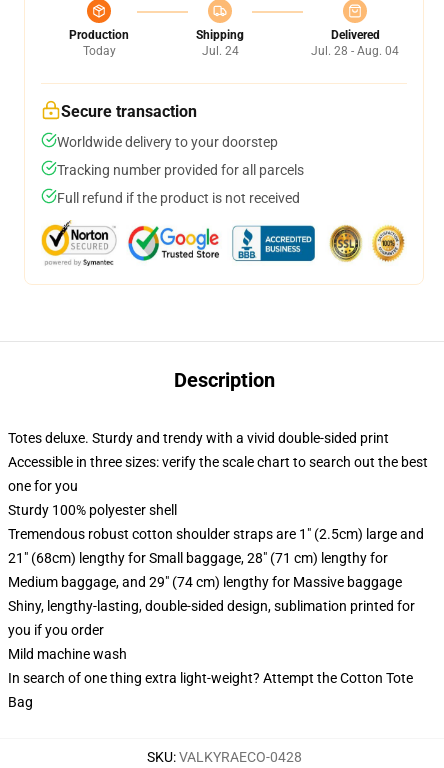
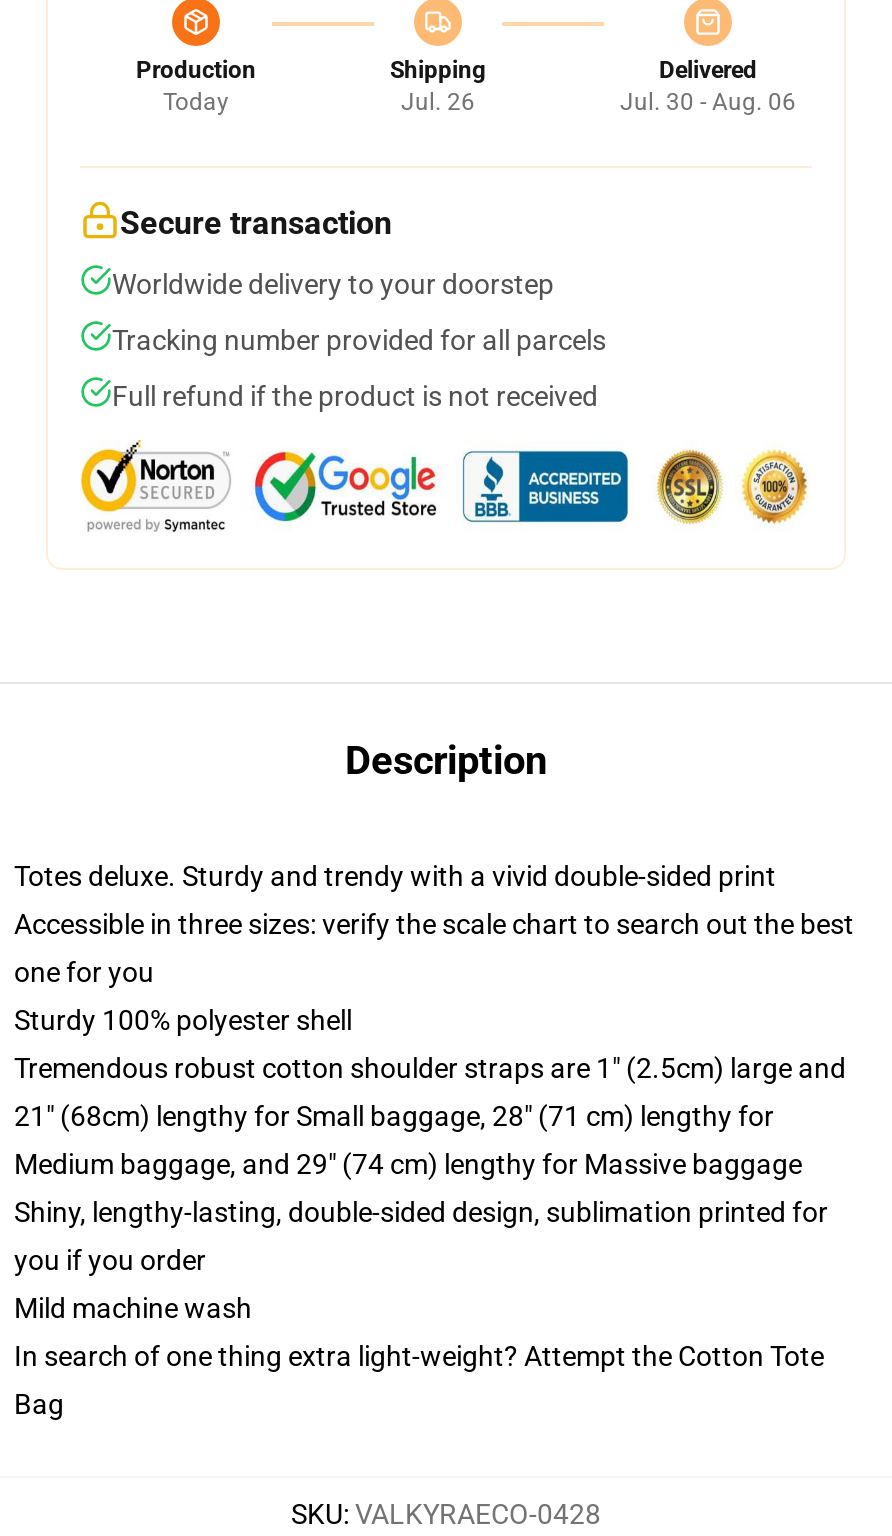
- Jul. 24
+ Jul. 26

- Jul. 28 - Aug. 04
+ Jul. 30 - Aug. 06
